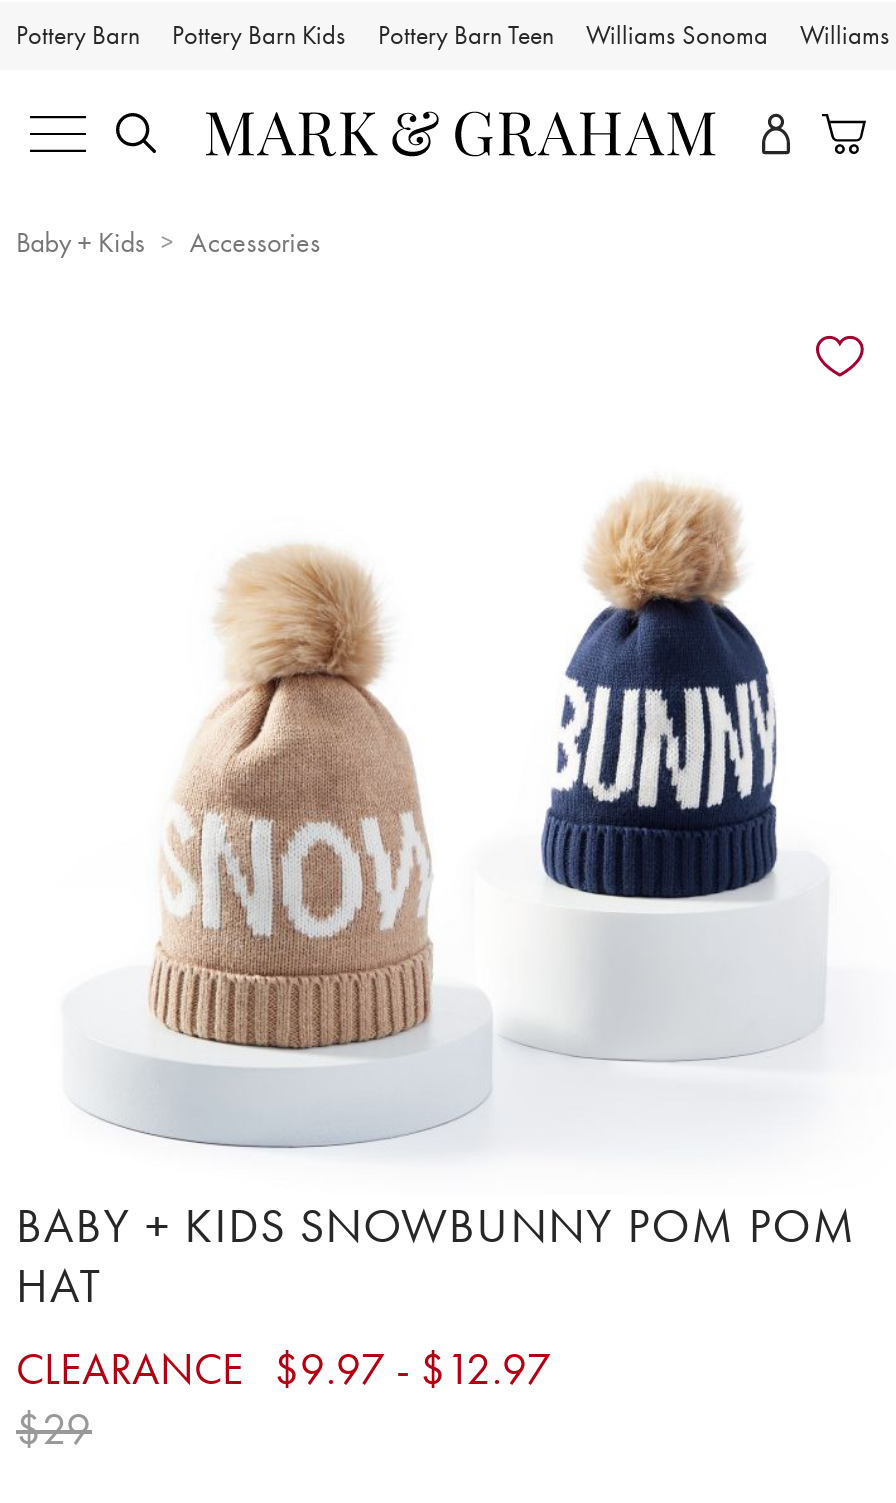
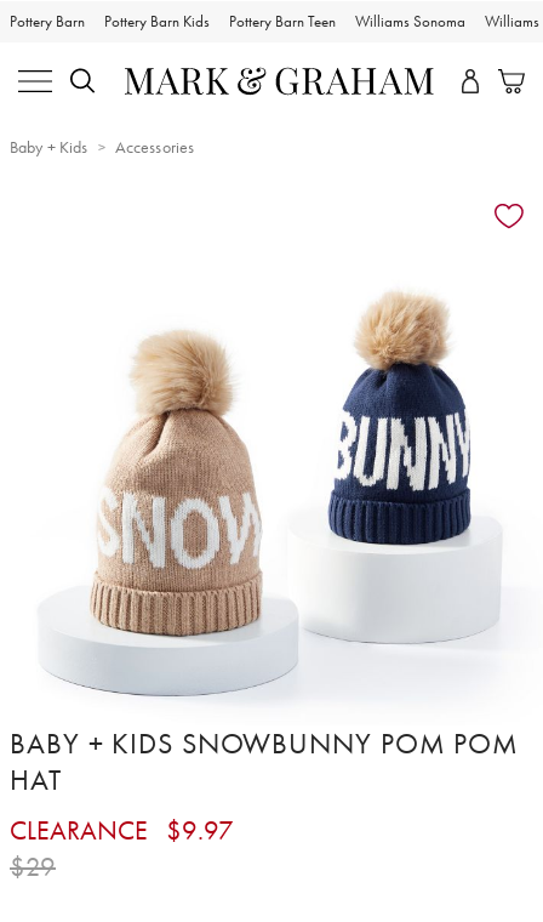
- CLEARANCE $9.97 - $12.97
+ CLEARANCE $9.97
